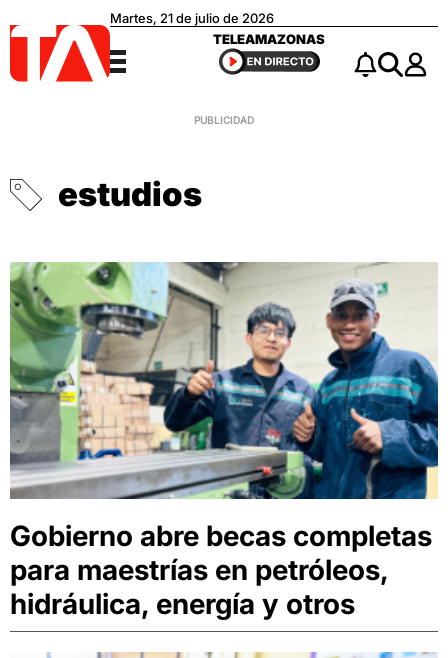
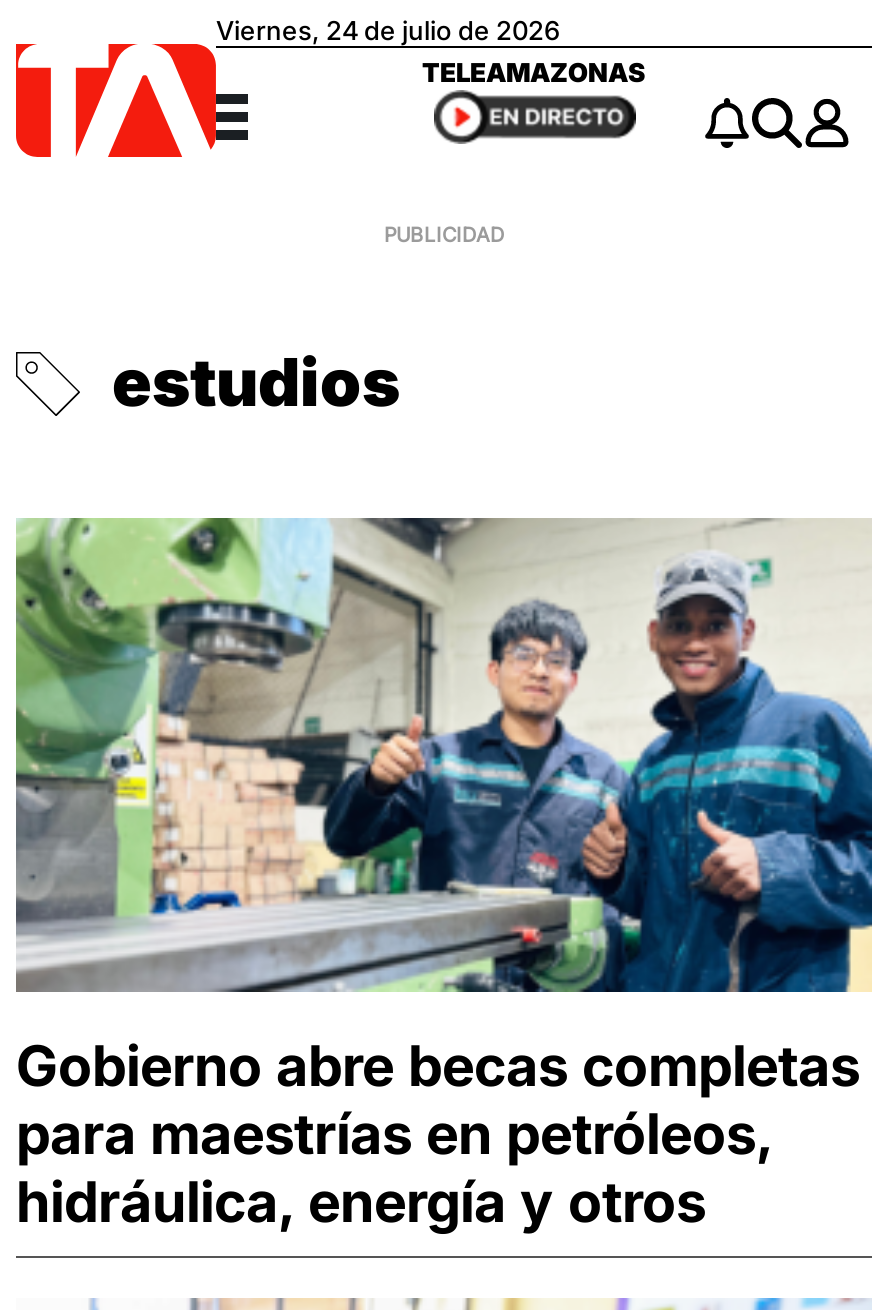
- Martes, 21 de julio de 2026
+ Viernes, 24 de julio de 2026
